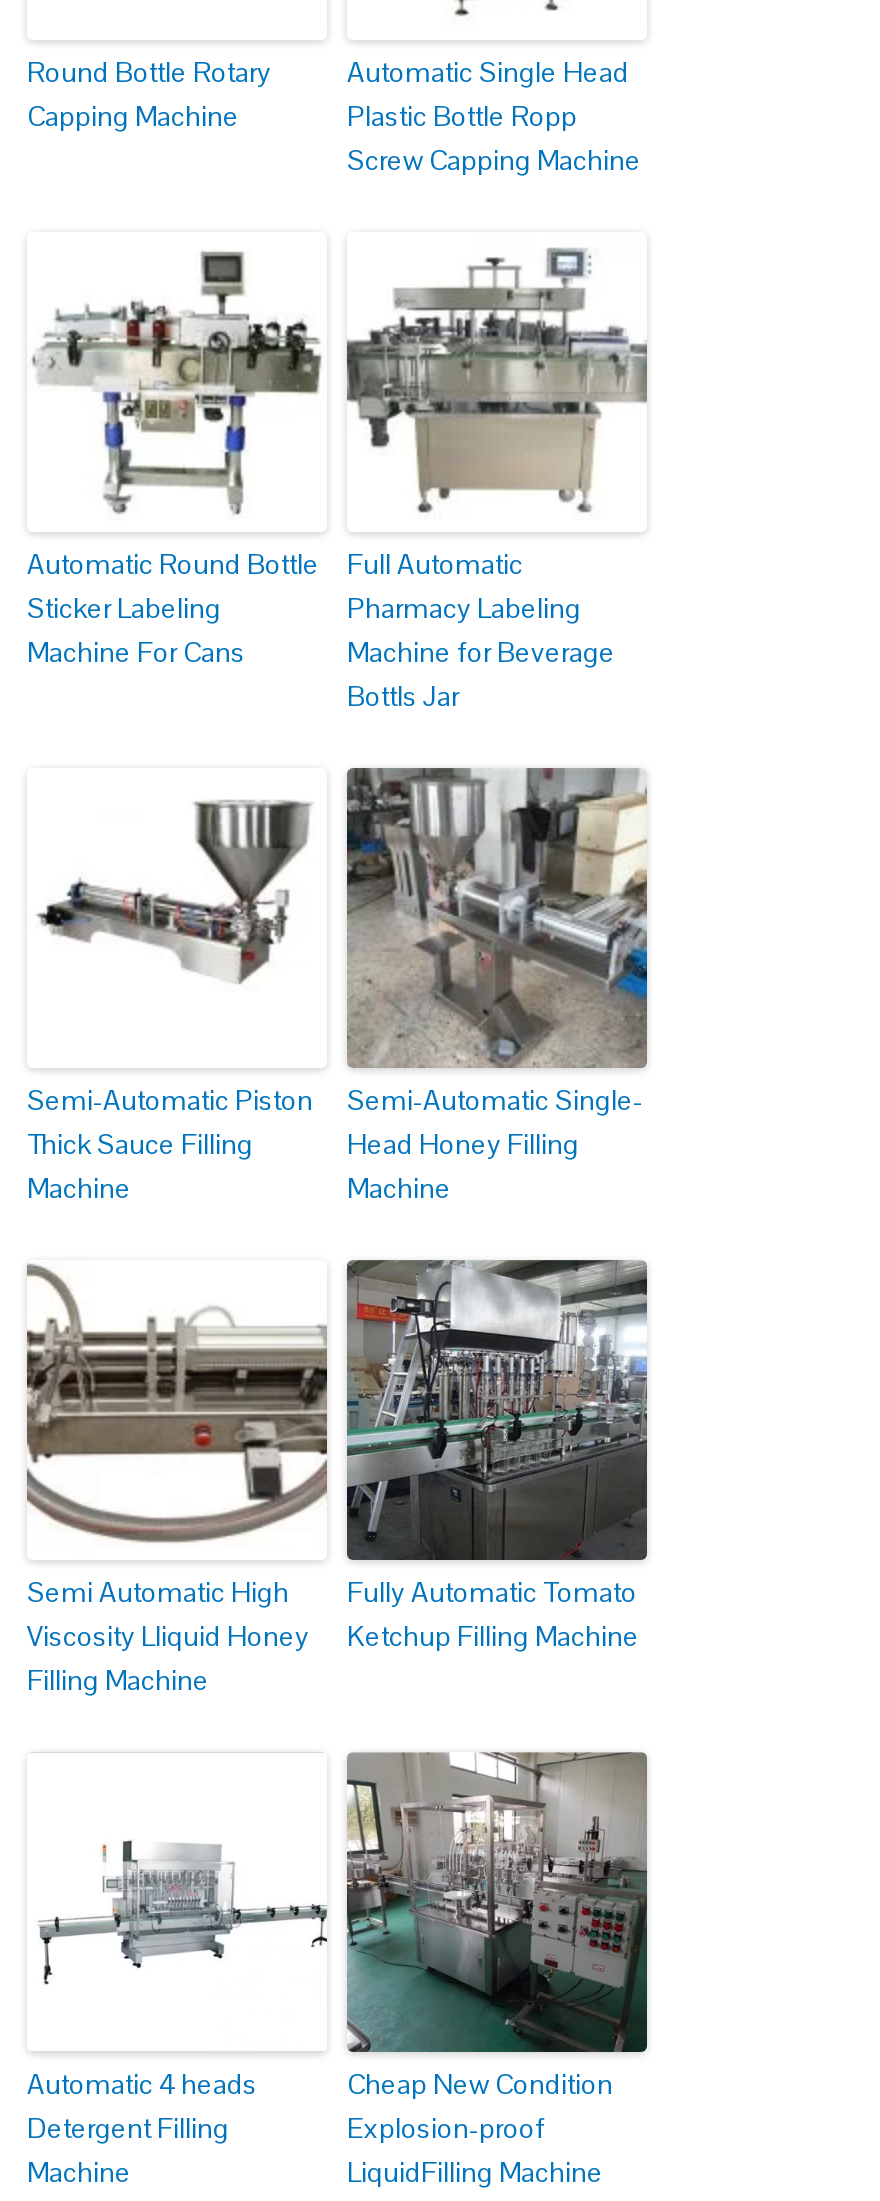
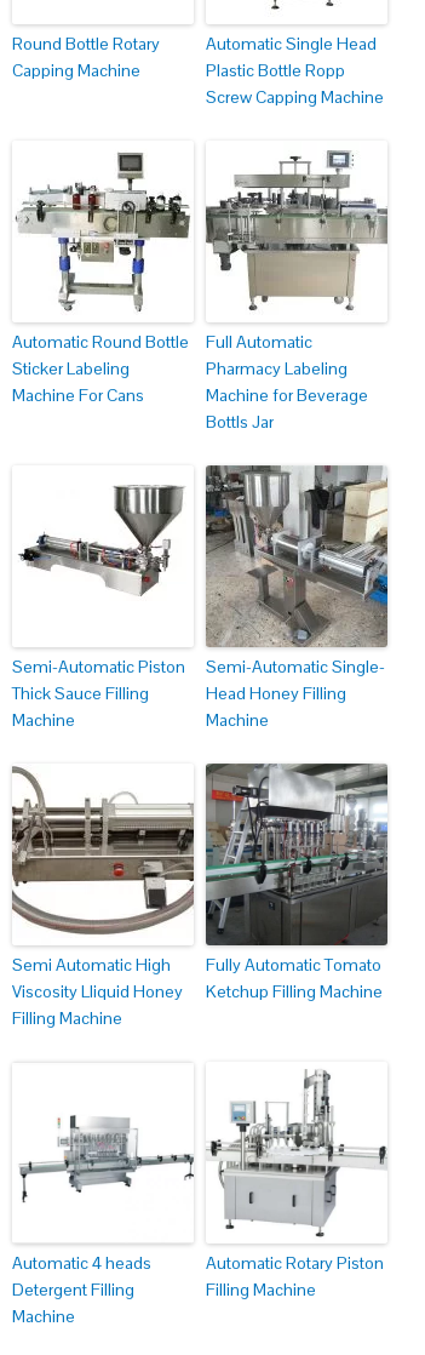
- [image]
- Cheap New Condition
- Explosion-proof
- LiquidFilling Machine
+ [image]
+ Automatic Rotary Piston
+ Filling Machine
